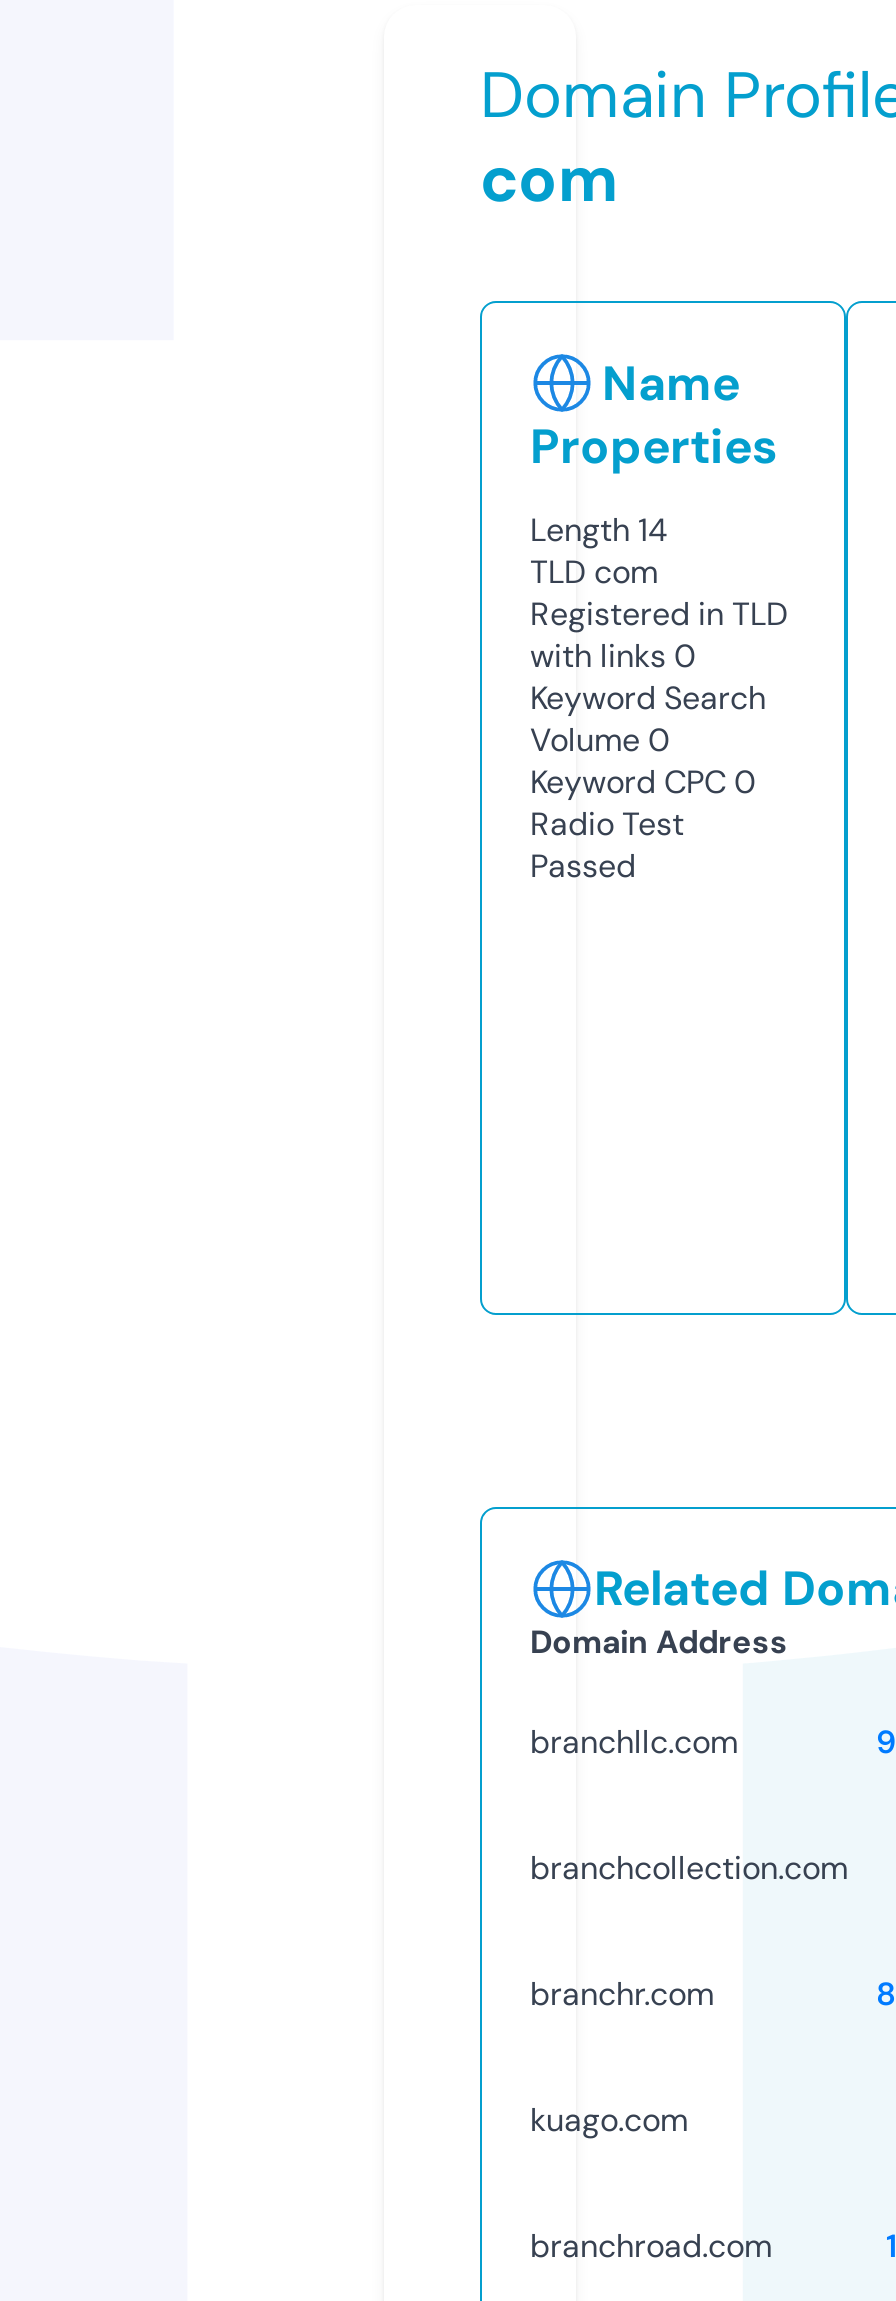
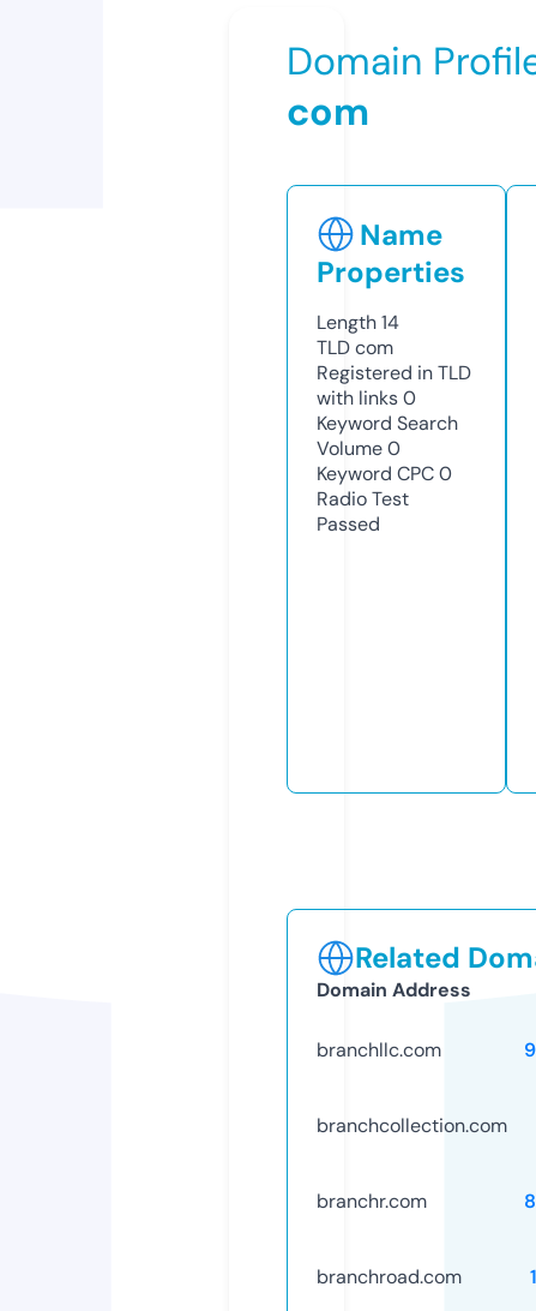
- kuago.com
